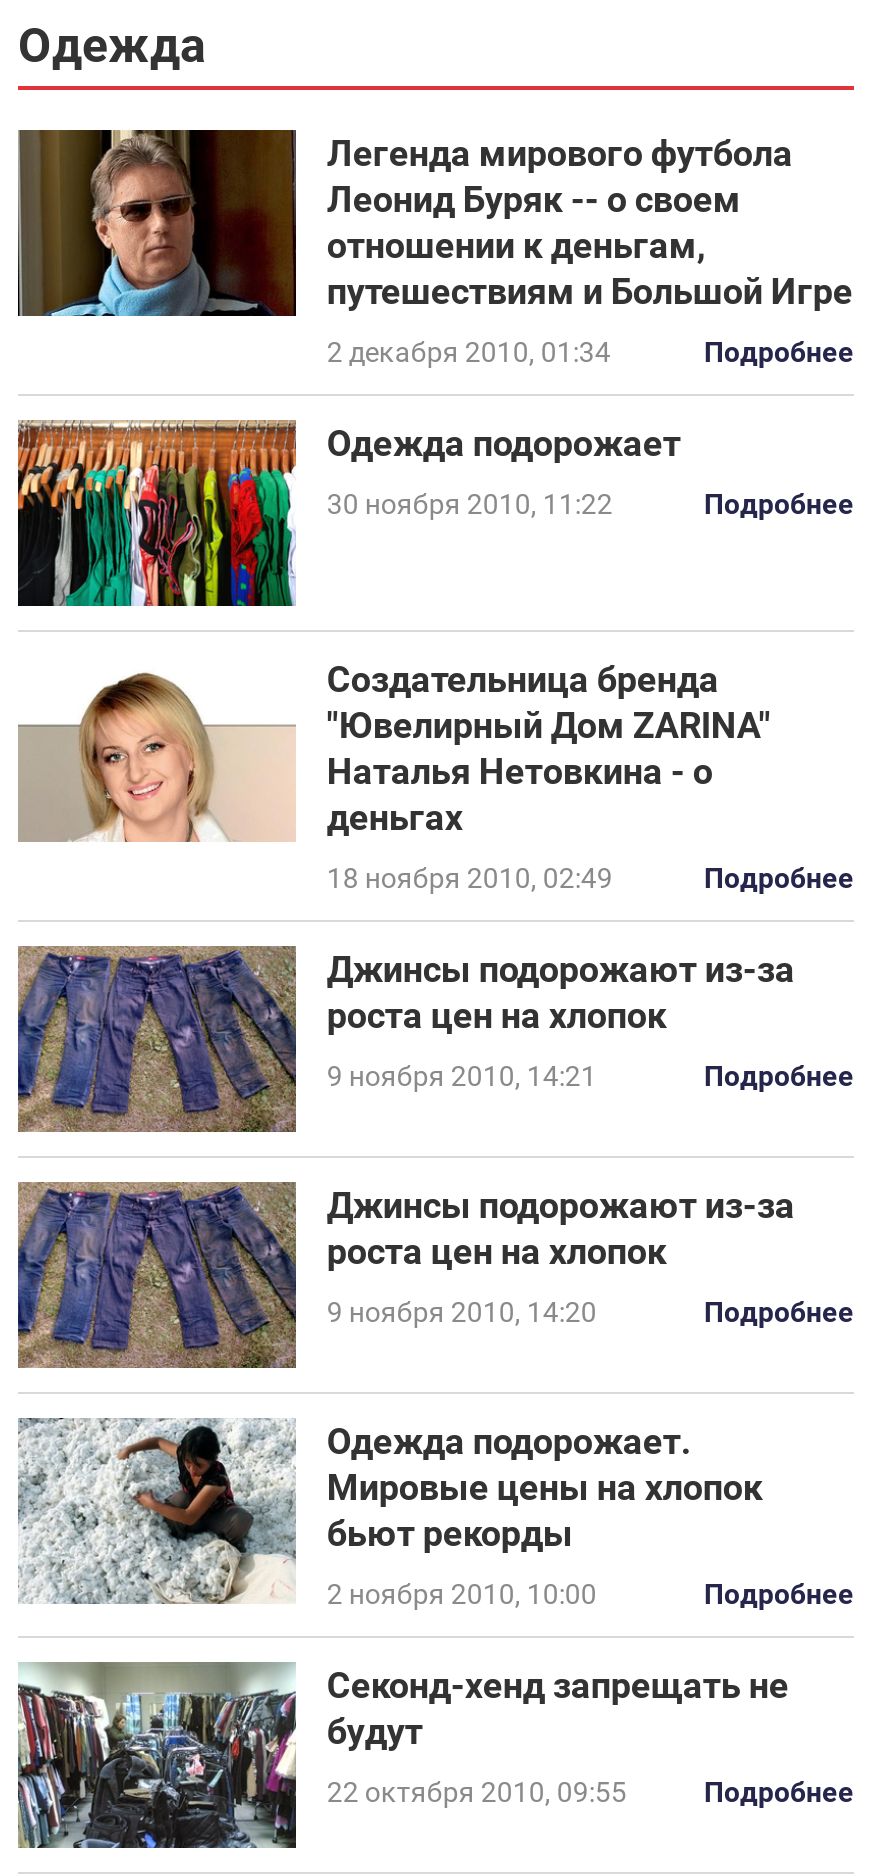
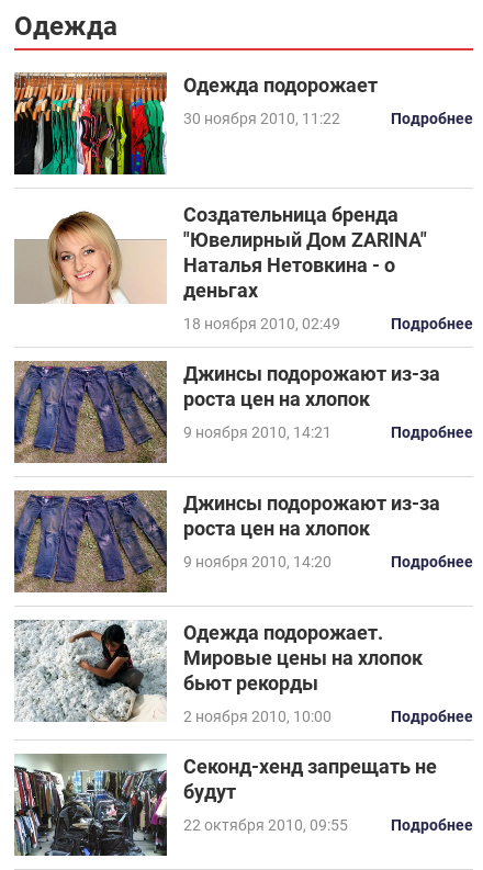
- [image]
- Легенда мирового футбола
- Леонид Буряк -- о своем
- отношении к деньгам,
- путешествиям и Большой Игре
- 2 декабря 2010, 01:34
- Подробнее
